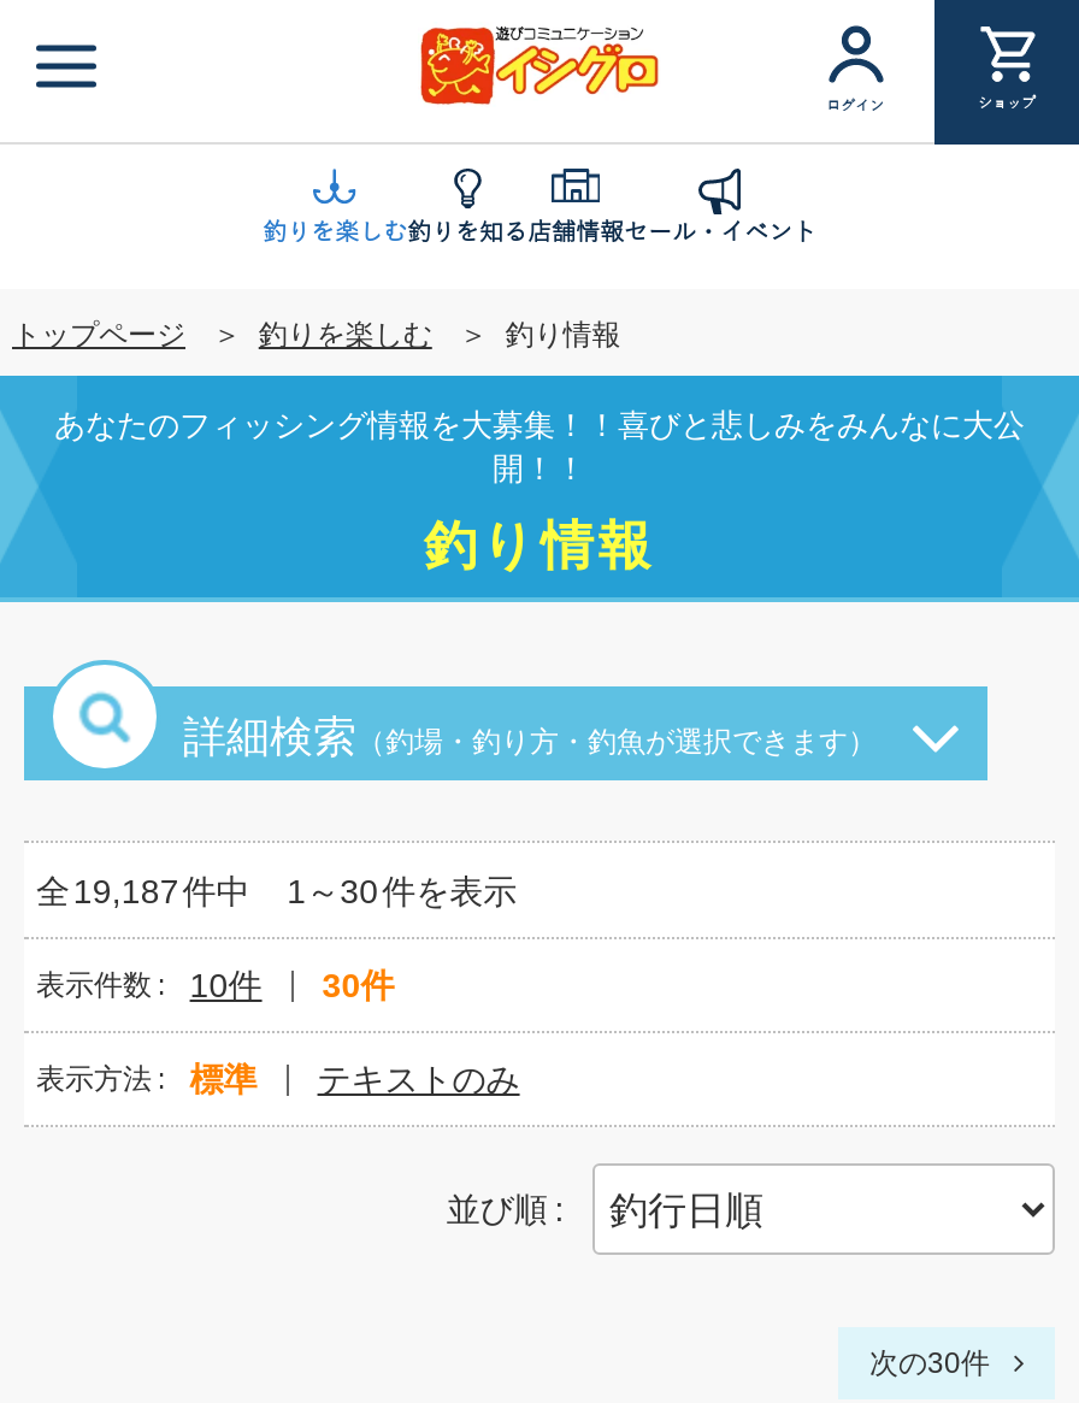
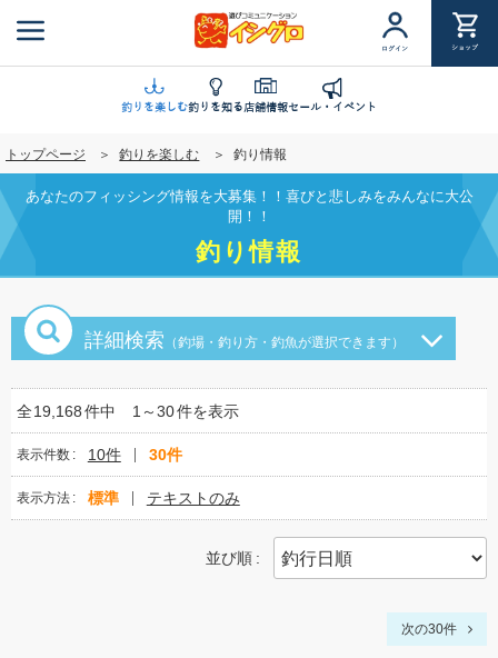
- 全 19,187 件中 1～30 件を表示
+ 全 19,168 件中 1～30 件を表示
